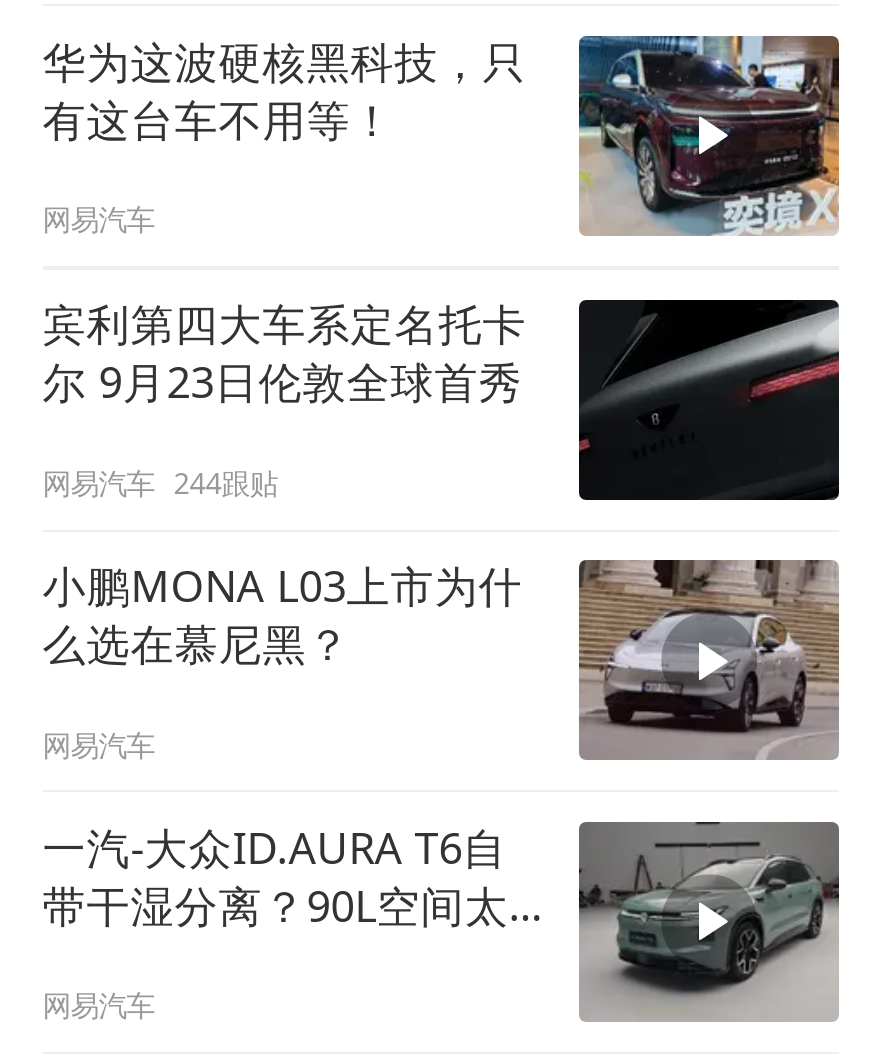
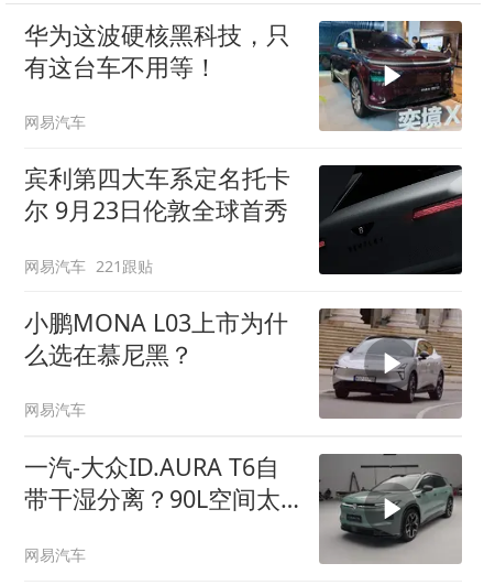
- 网易汽车 244跟贴
+ 网易汽车 221跟贴
